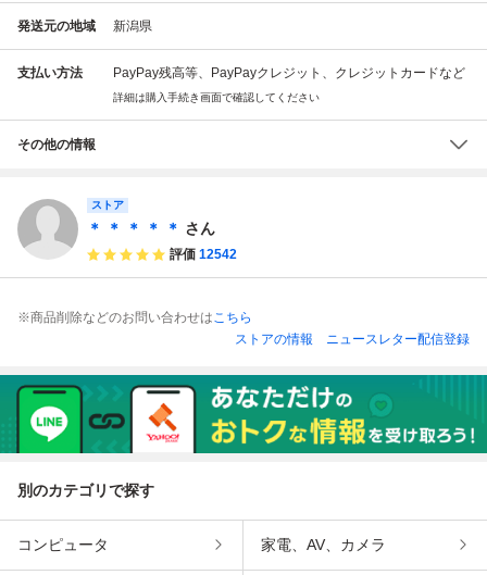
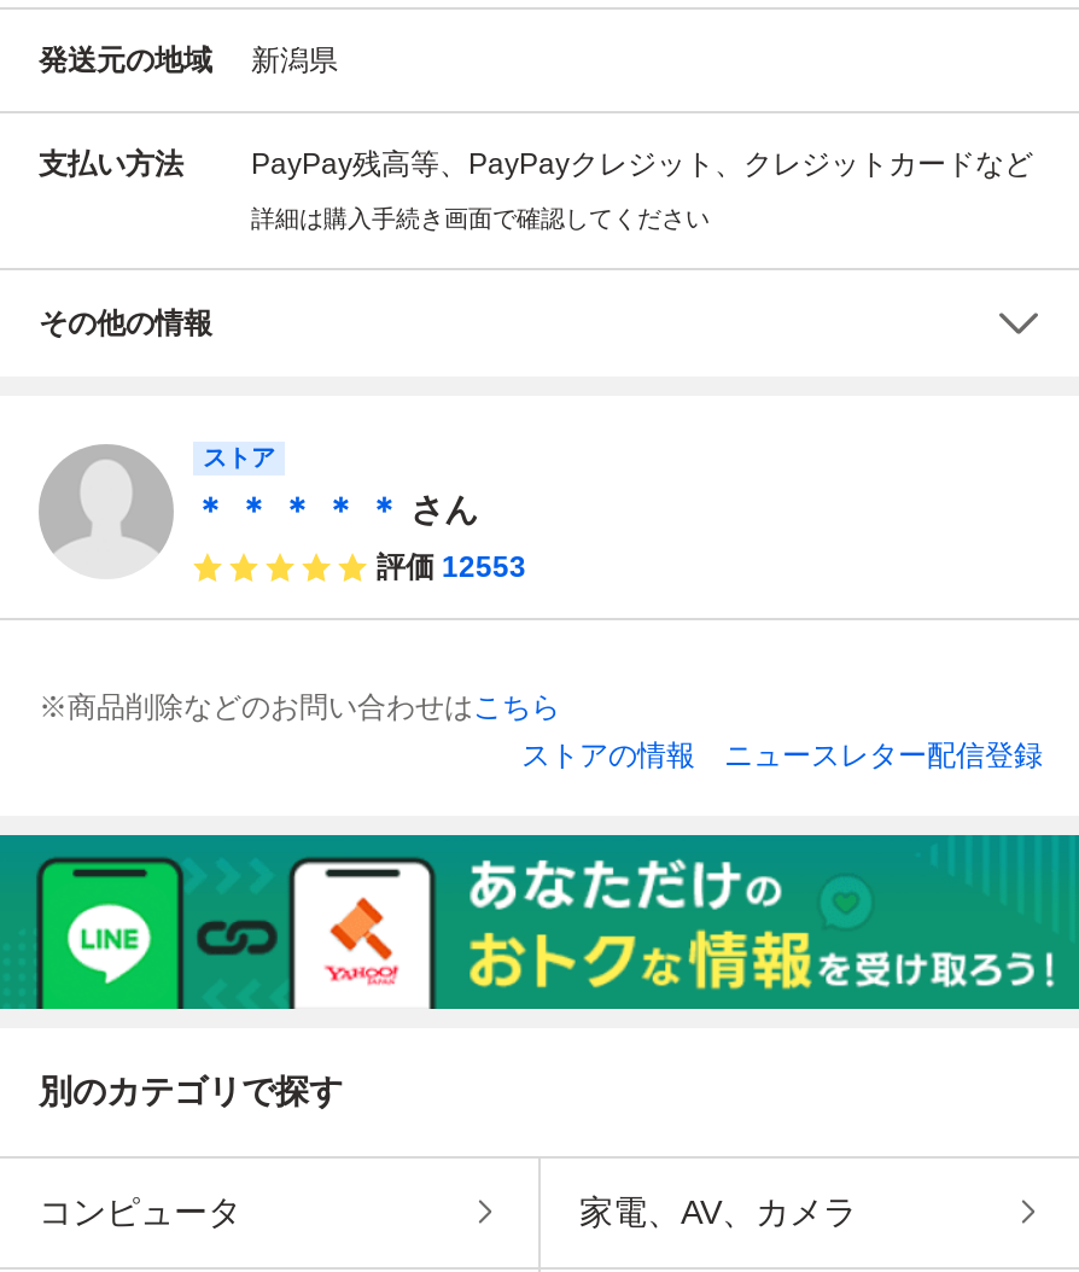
- 評価 12542
+ 評価 12553
